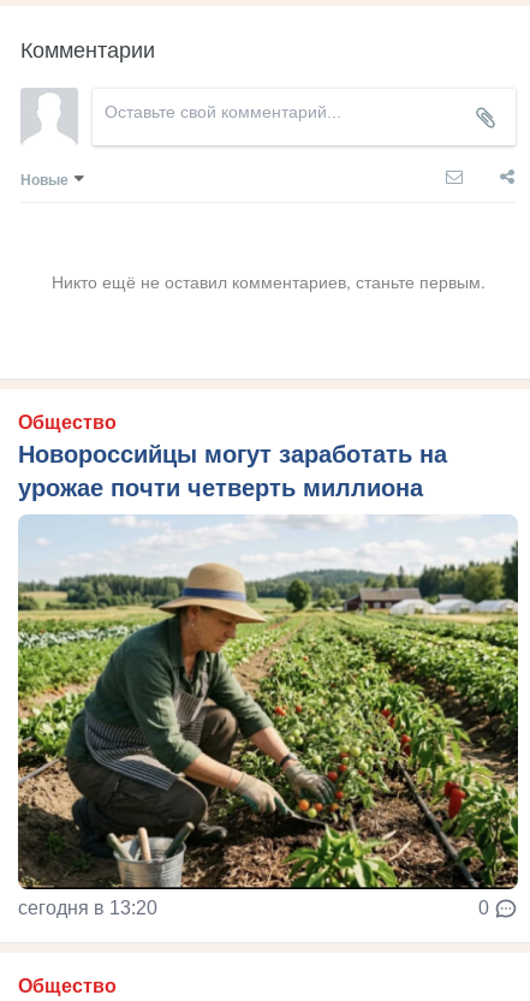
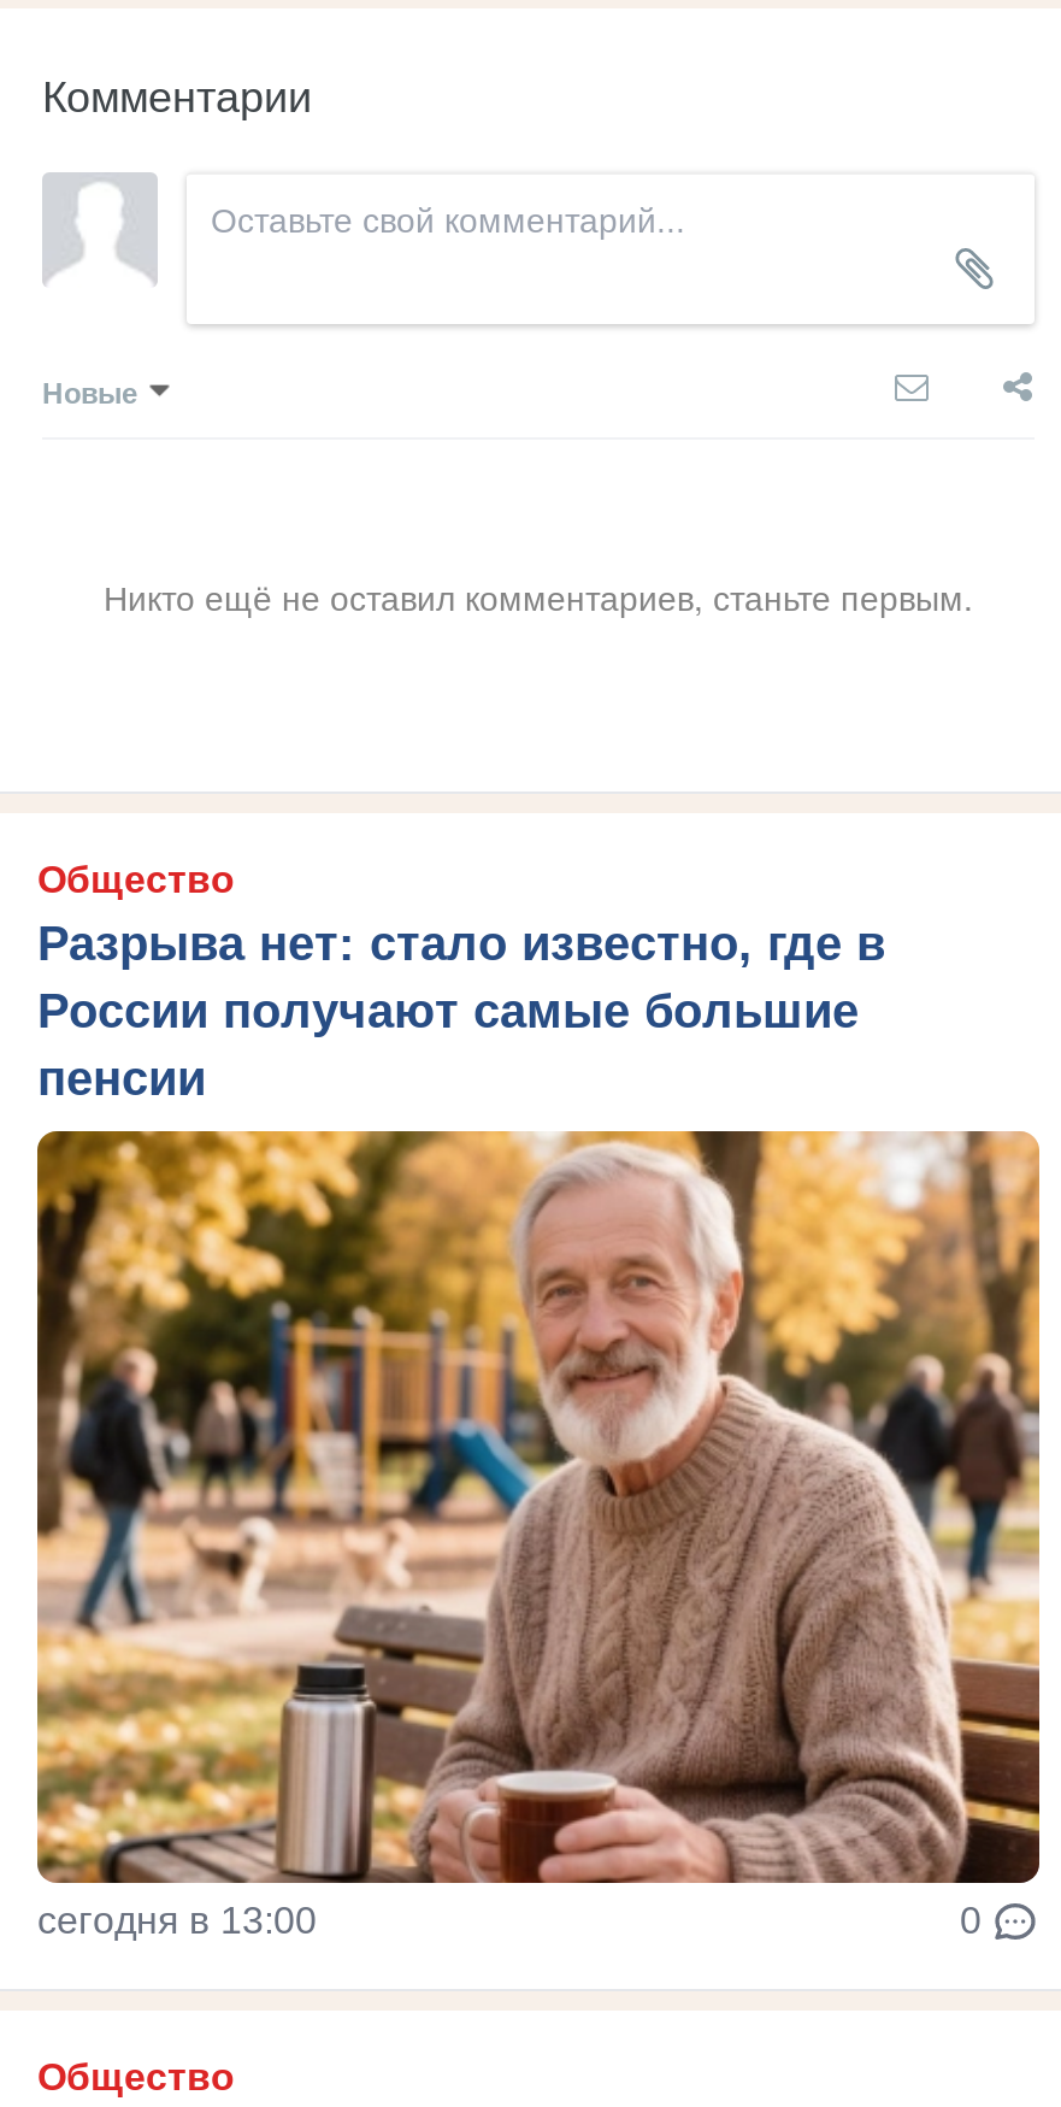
- Новороссийцы могут заработать на
- урожае почти четверть миллиона
+ Разрыва нет: стало известно, где в
+ России получают самые большие
+ пенсии

- [image]
- сегодня в 13:20
+ [image]
+ сегодня в 13:00
